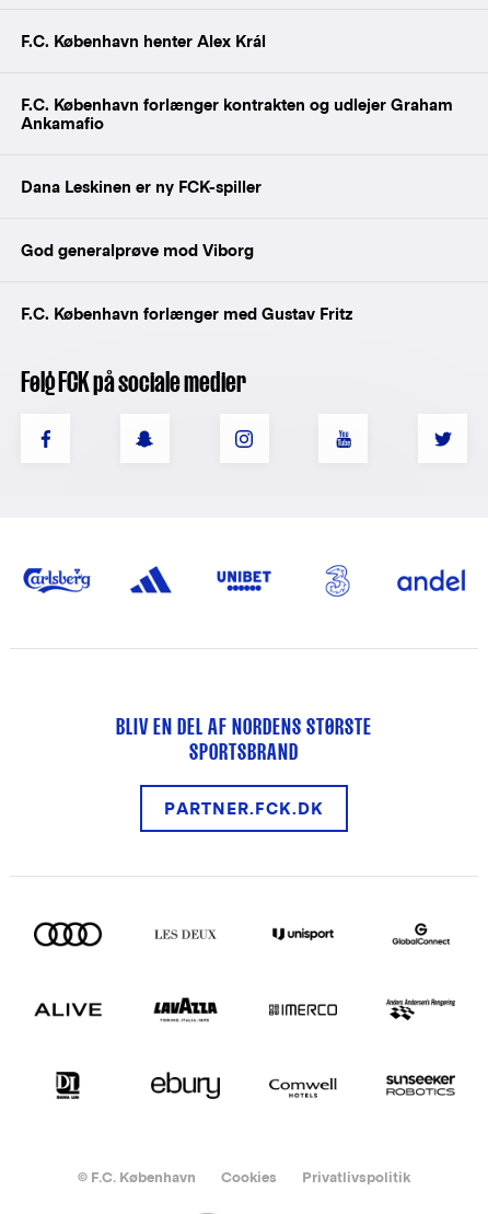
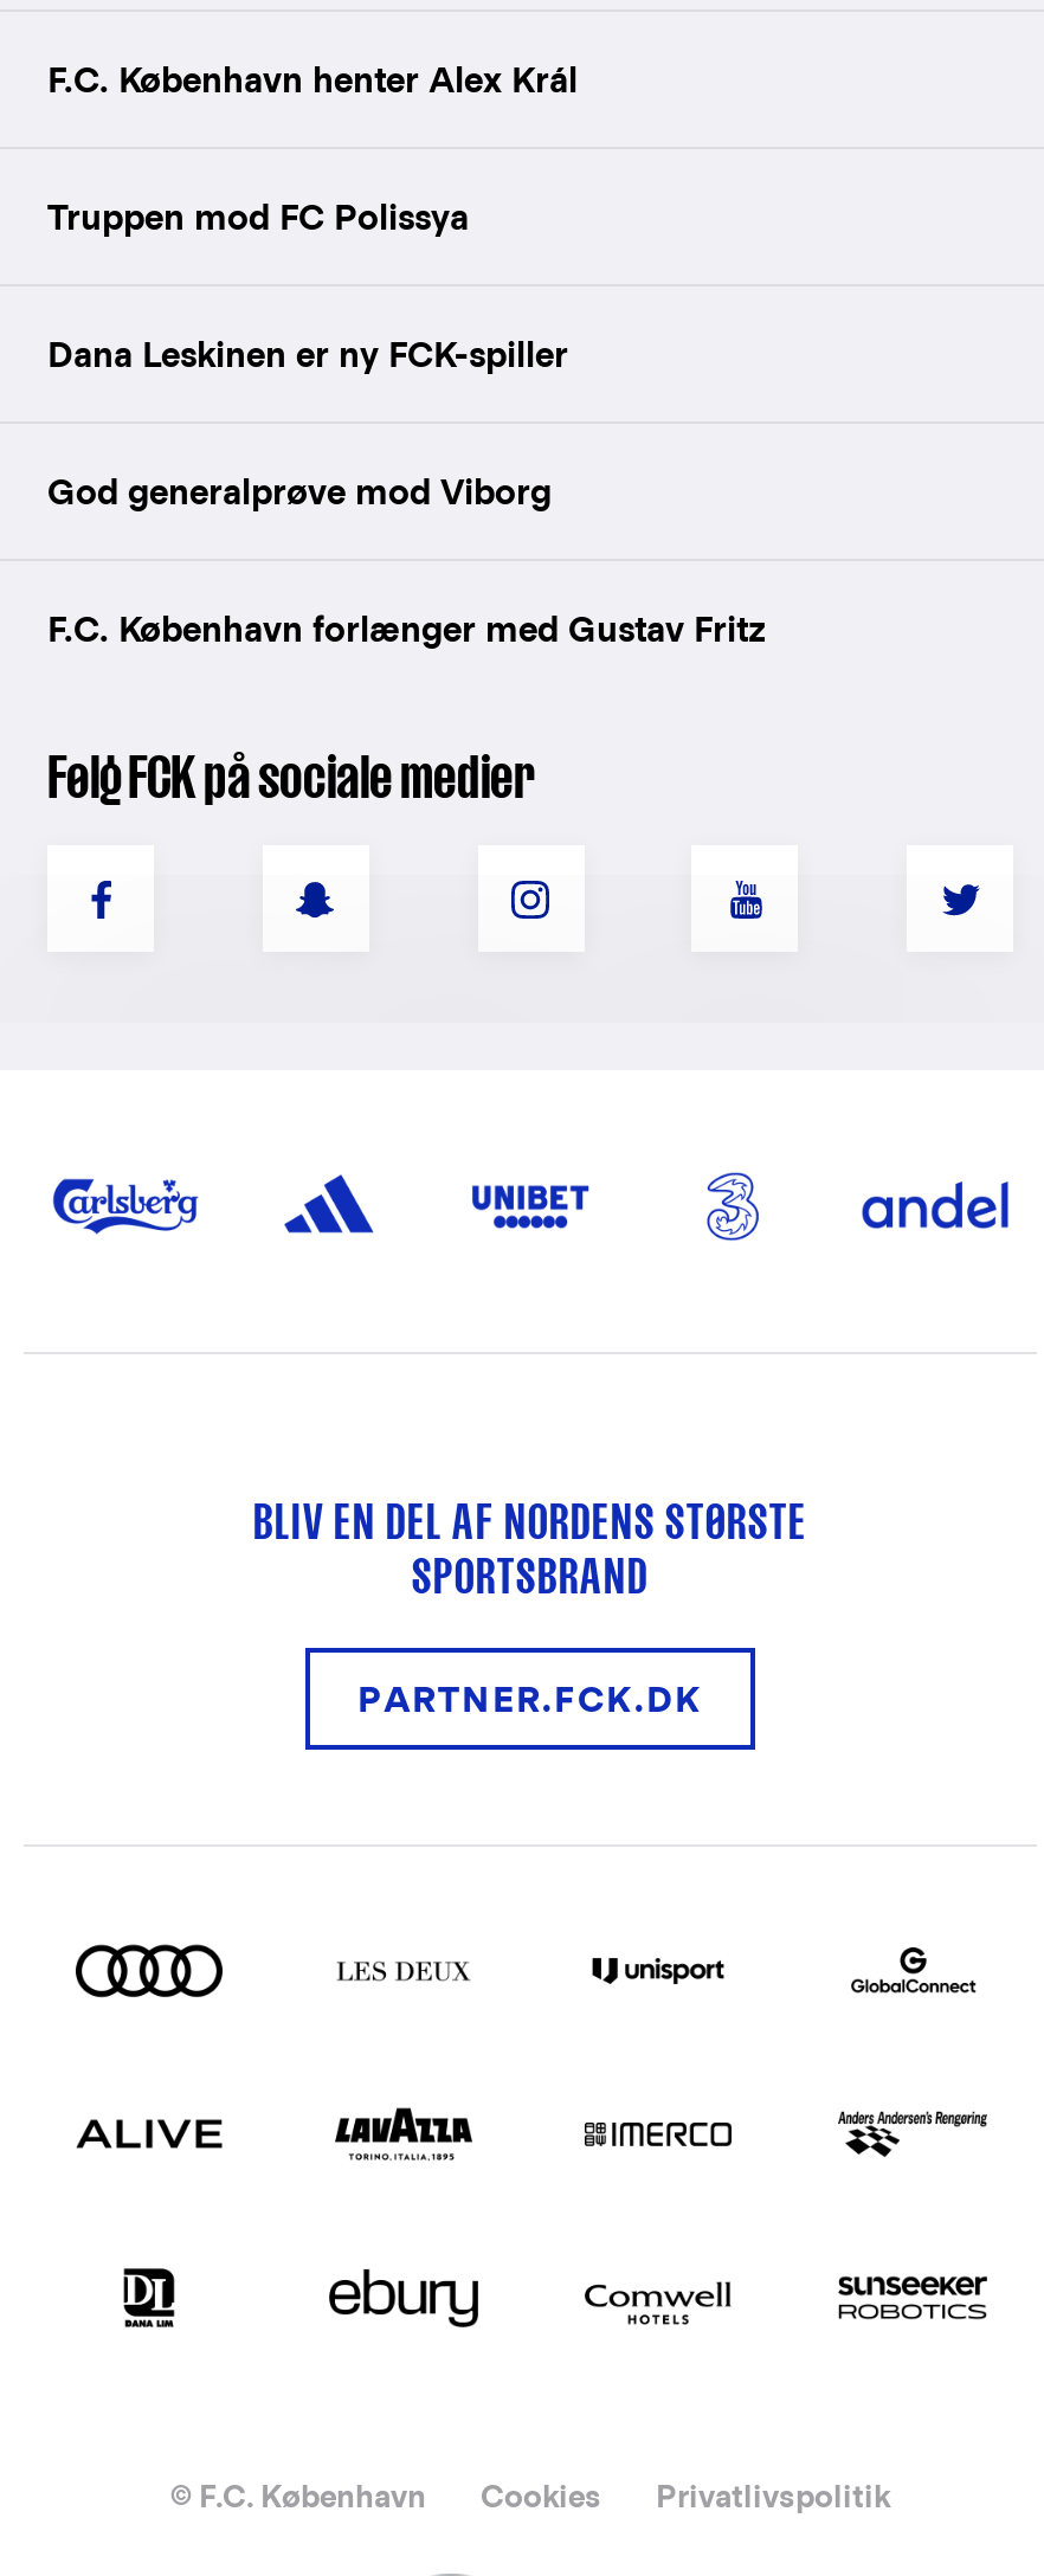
- F.C. København forlænger kontrakten og udlejer Graham
- Ankamafio
+ Truppen mod FC Polissya
